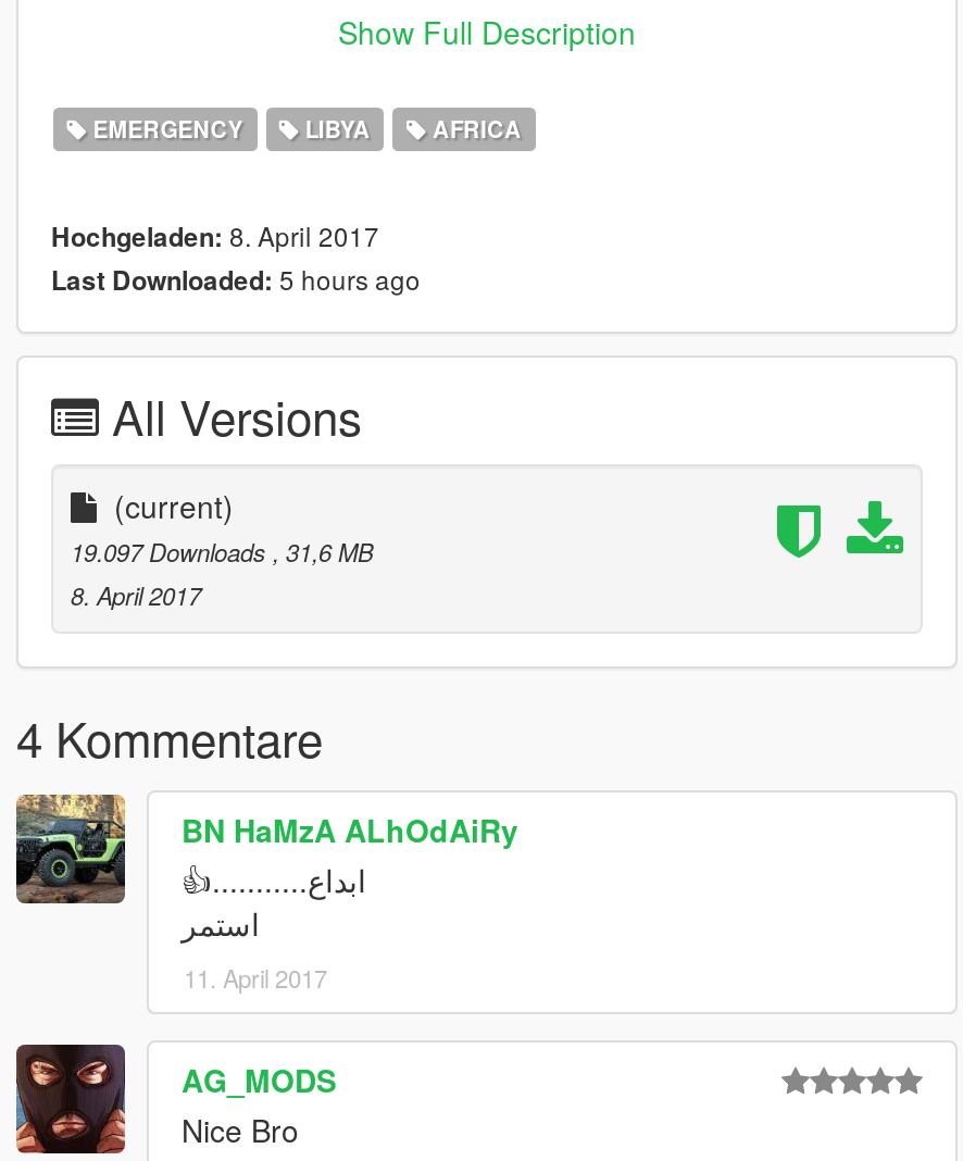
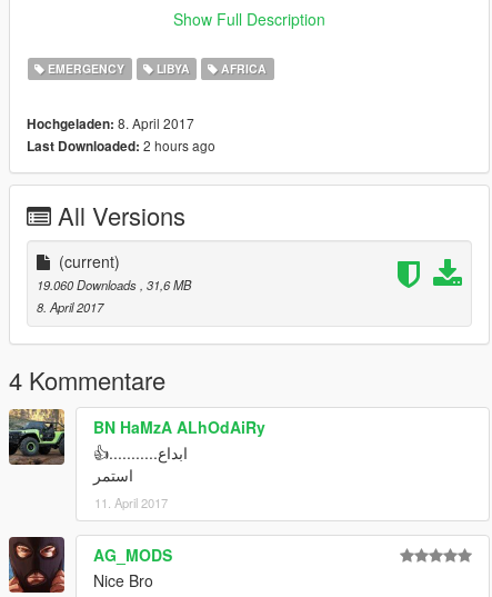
- Last Downloaded: 5 hours ago
+ Last Downloaded: 2 hours ago

- 19.097 Downloads, 31,6 MB
+ 19.060 Downloads, 31,6 MB
